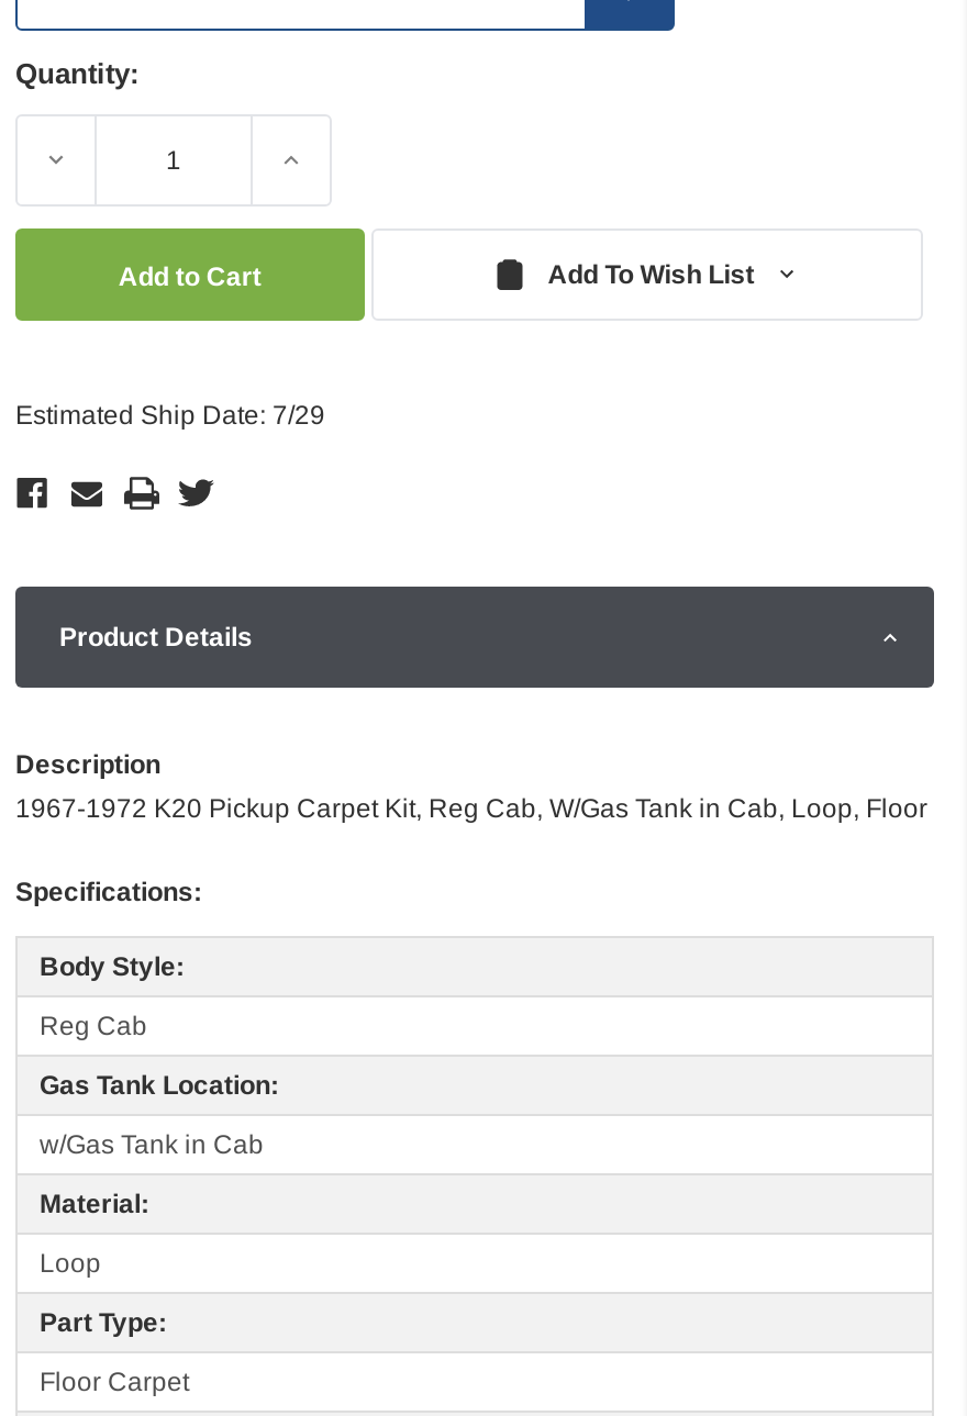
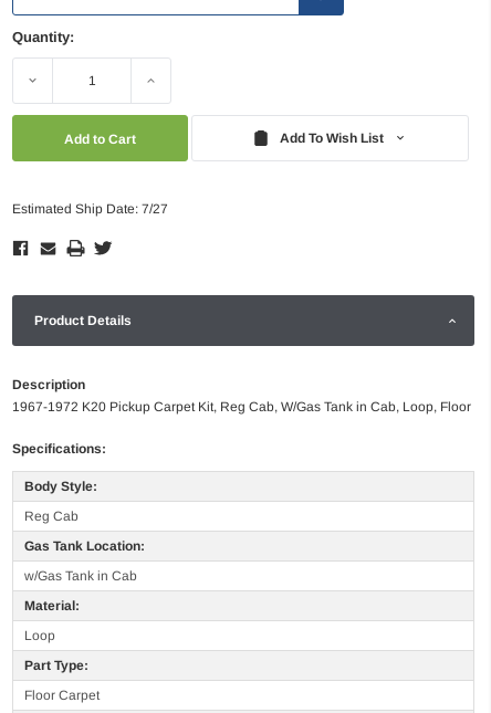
- Estimated Ship Date: 7/29
+ Estimated Ship Date: 7/27
